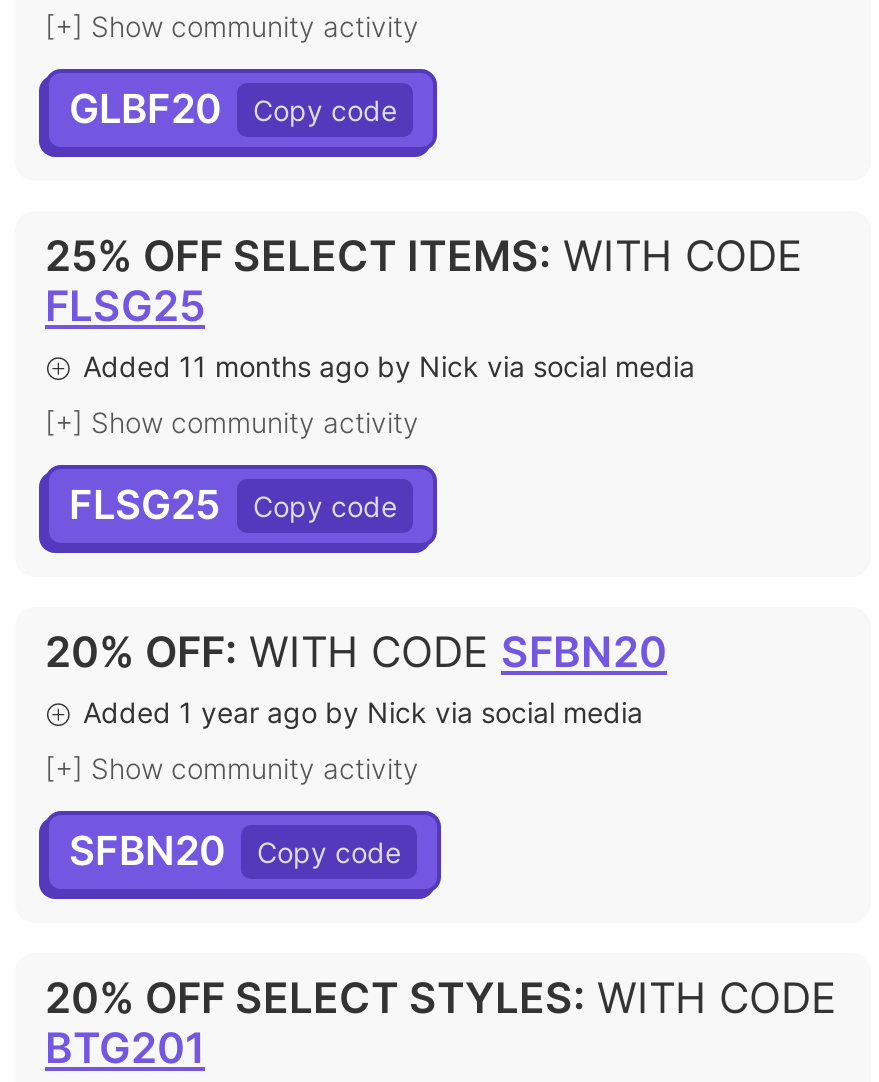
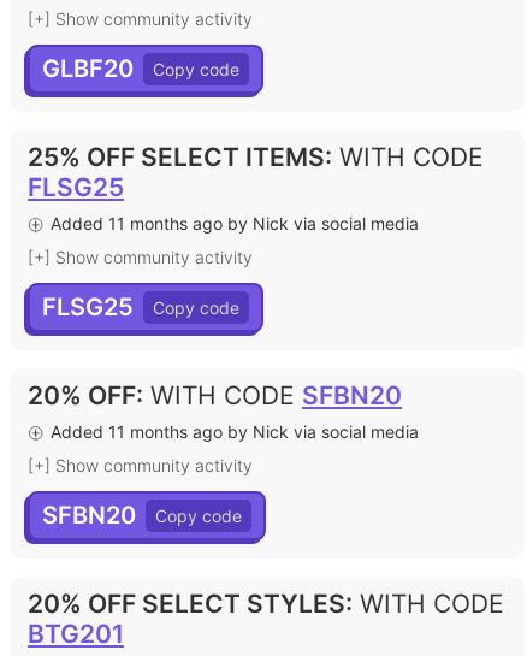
- Added 1 year ago by Nick via social media
+ Added 11 months ago by Nick via social media
